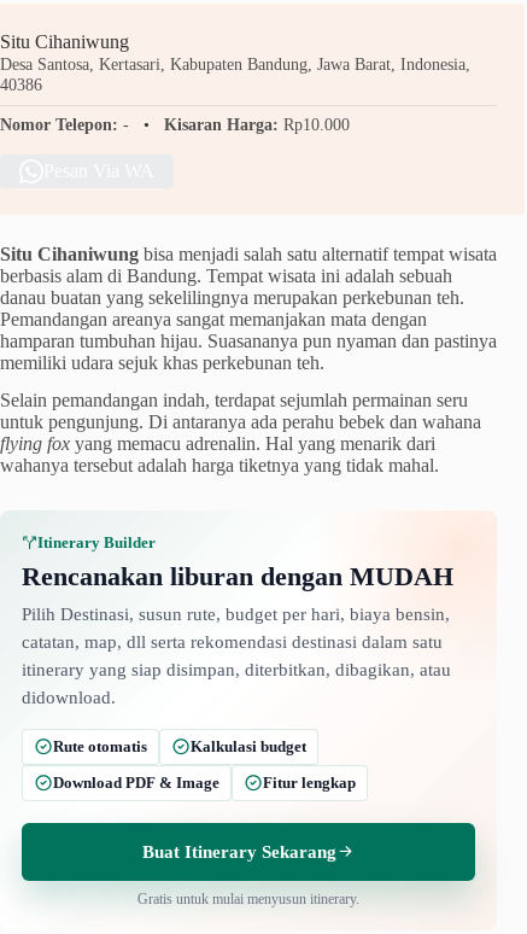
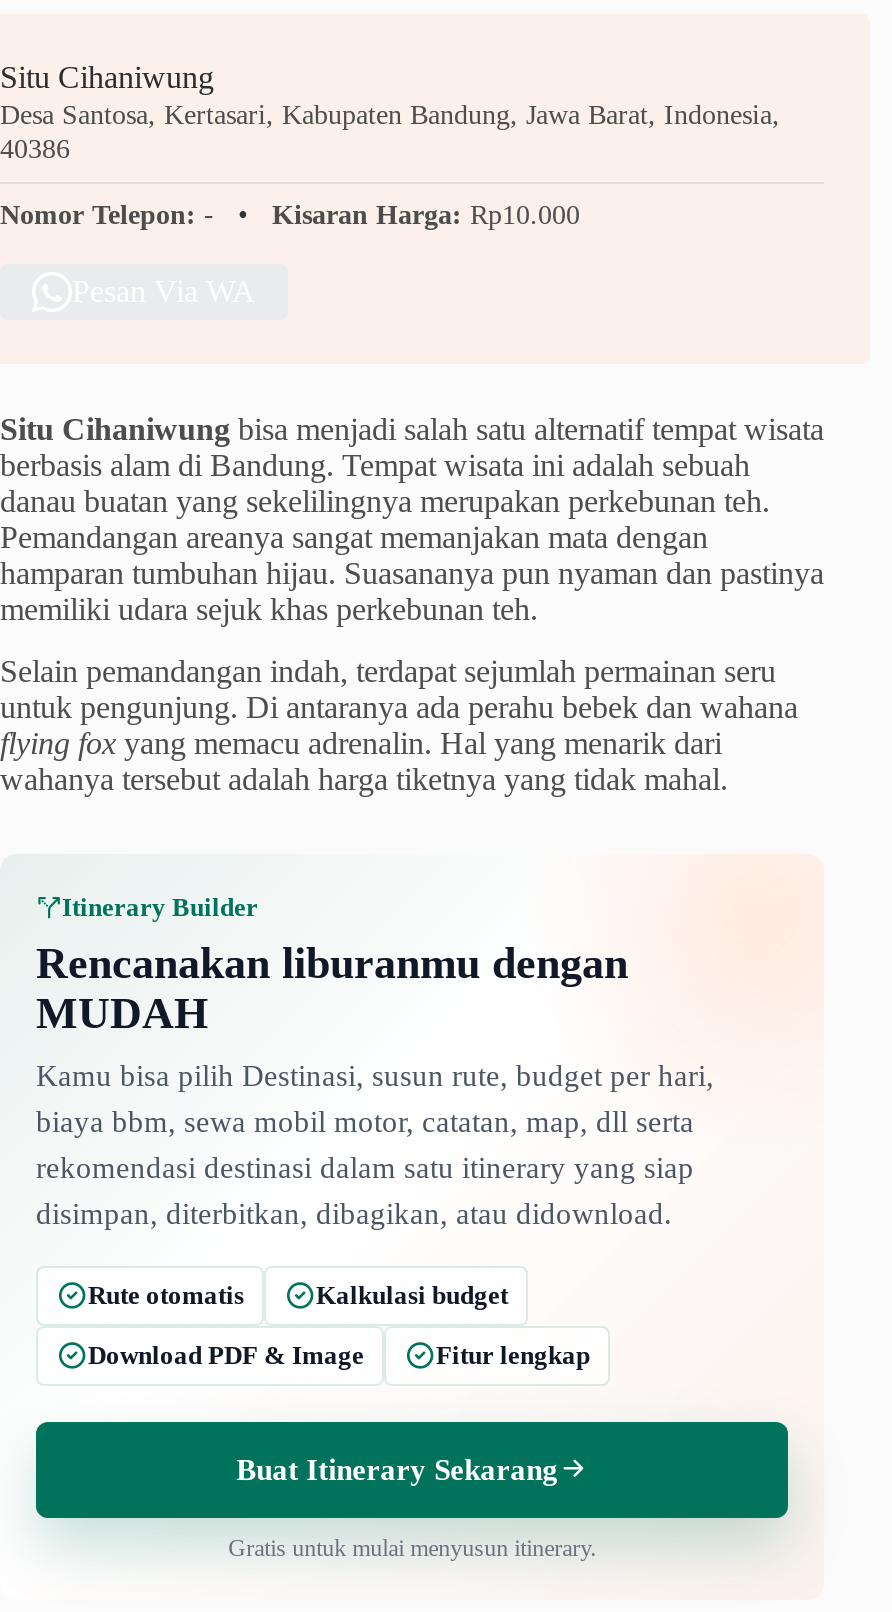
- Rencanakan liburan dengan MUDAH
- Pilih Destinasi, susun rute, budget per hari, biaya bensin,
- catatan, map, dll serta rekomendasi destinasi dalam satu
- itinerary yang siap disimpan, diterbitkan, dibagikan, atau
- didownload.
+ Rencanakan liburanmu dengan
+ MUDAH
+ Kamu bisa pilih Destinasi, susun rute, budget per hari,
+ biaya bbm, sewa mobil motor, catatan, map, dll serta
+ rekomendasi destinasi dalam satu itinerary yang siap
+ disimpan, diterbitkan, dibagikan, atau didownload.
